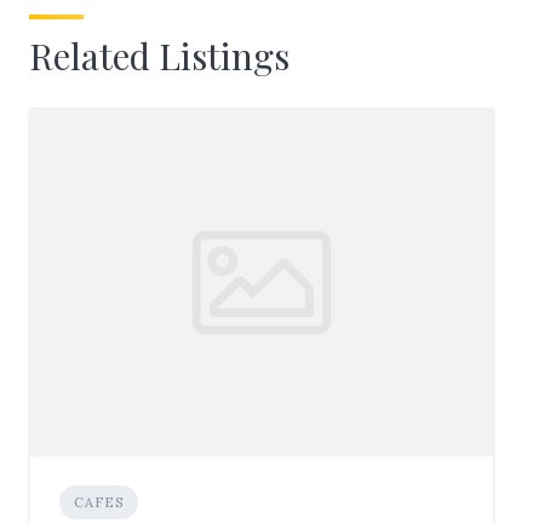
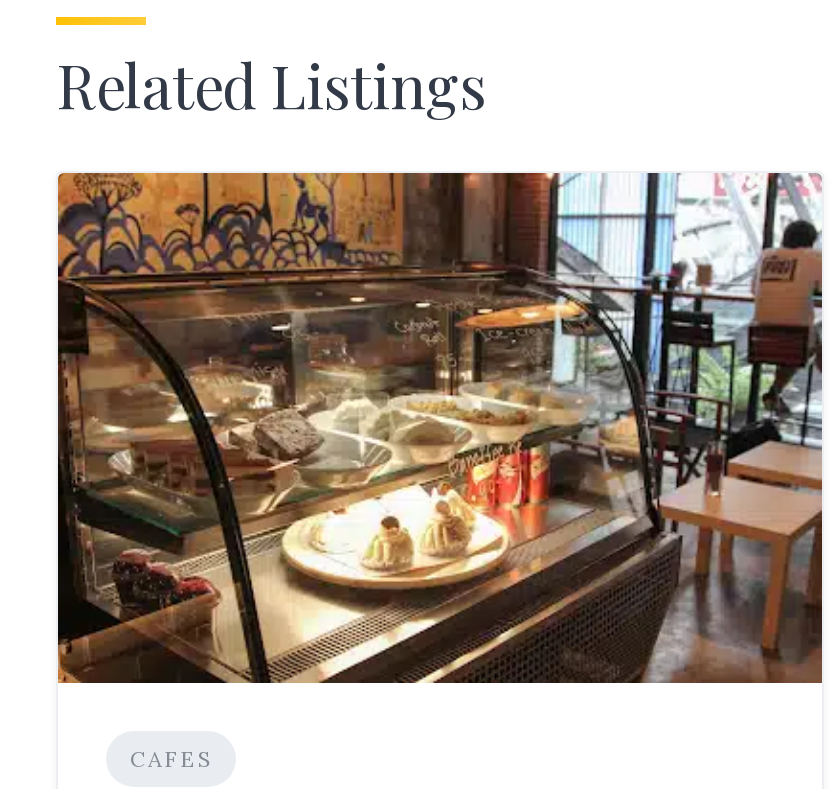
+ [image]
